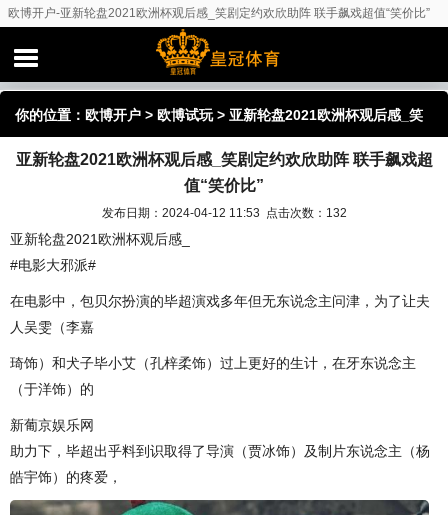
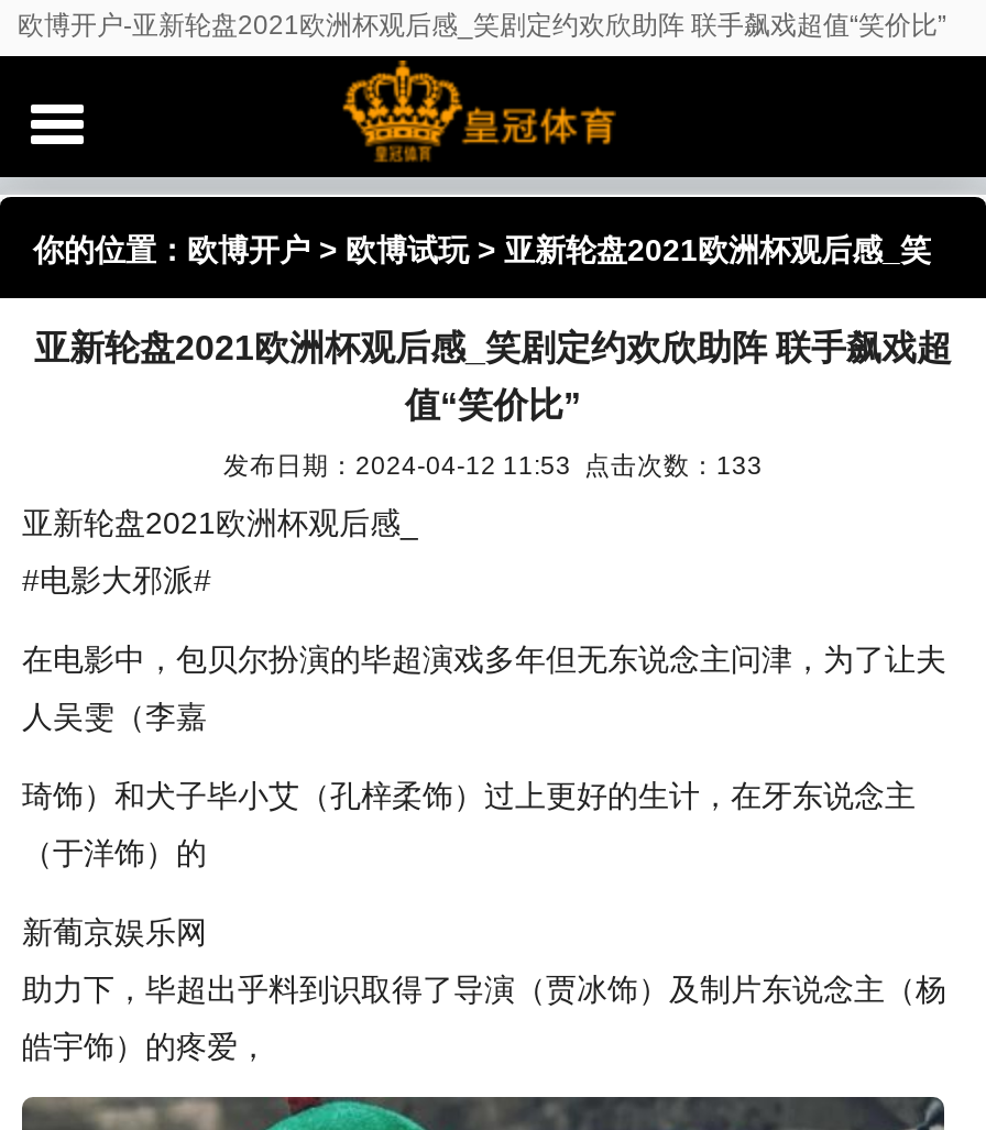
- 发布日期：2024-04-12 11:53 点击次数：132
+ 发布日期：2024-04-12 11:53 点击次数：133
